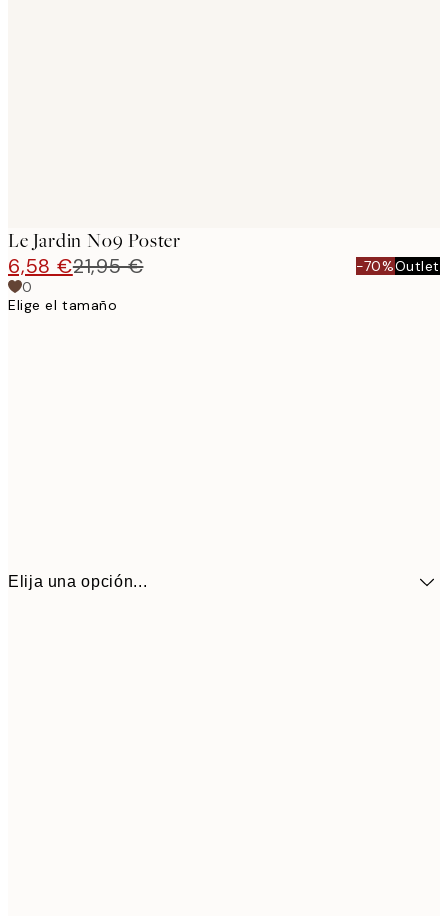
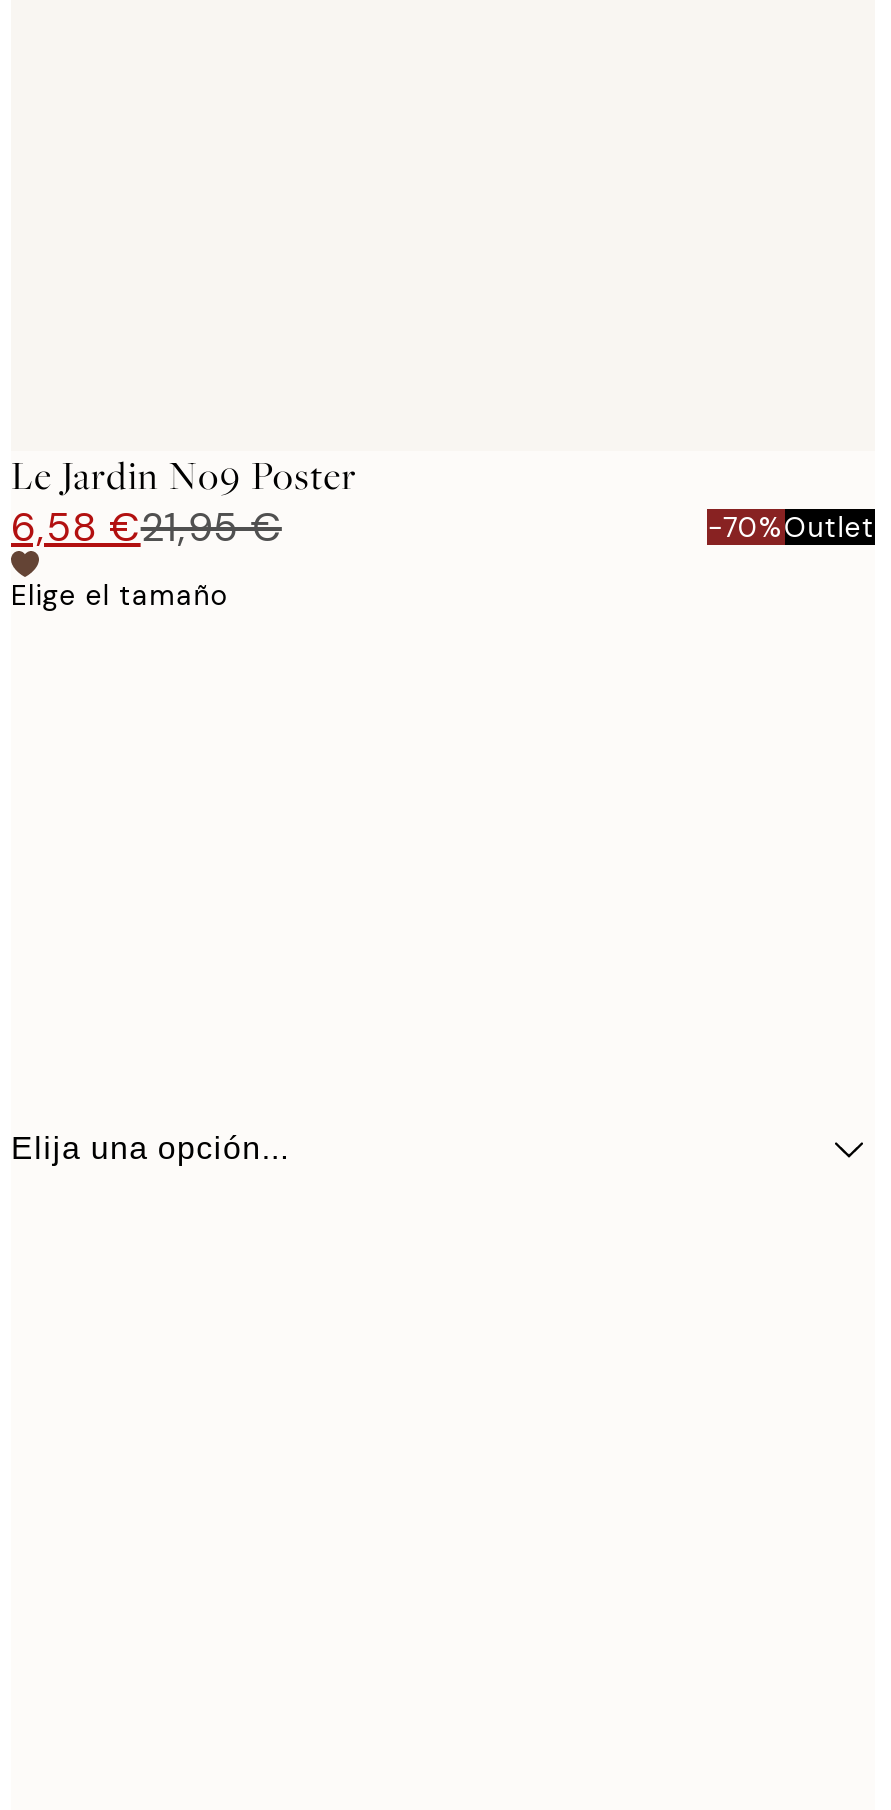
- 0
